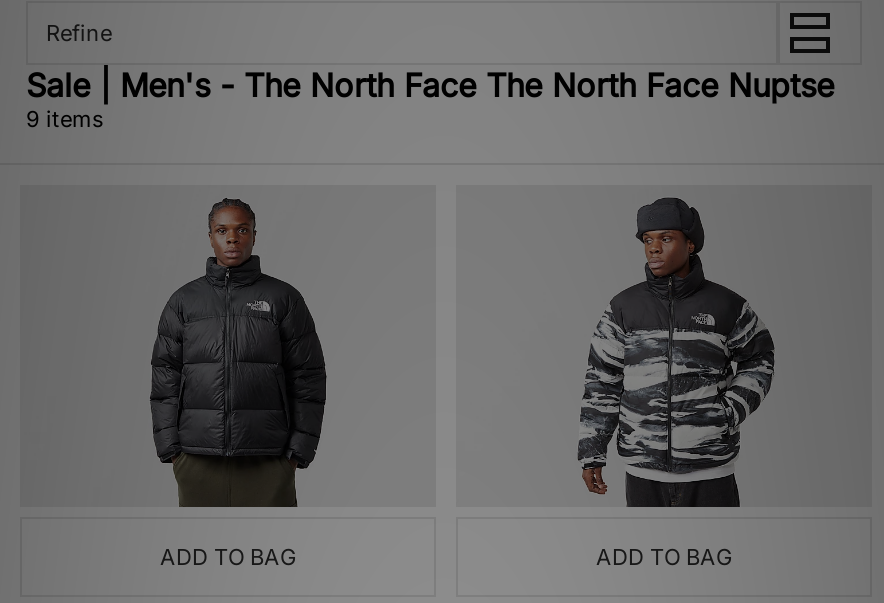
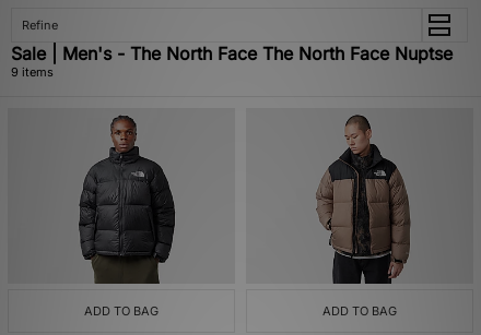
- [image]
+ [image]
